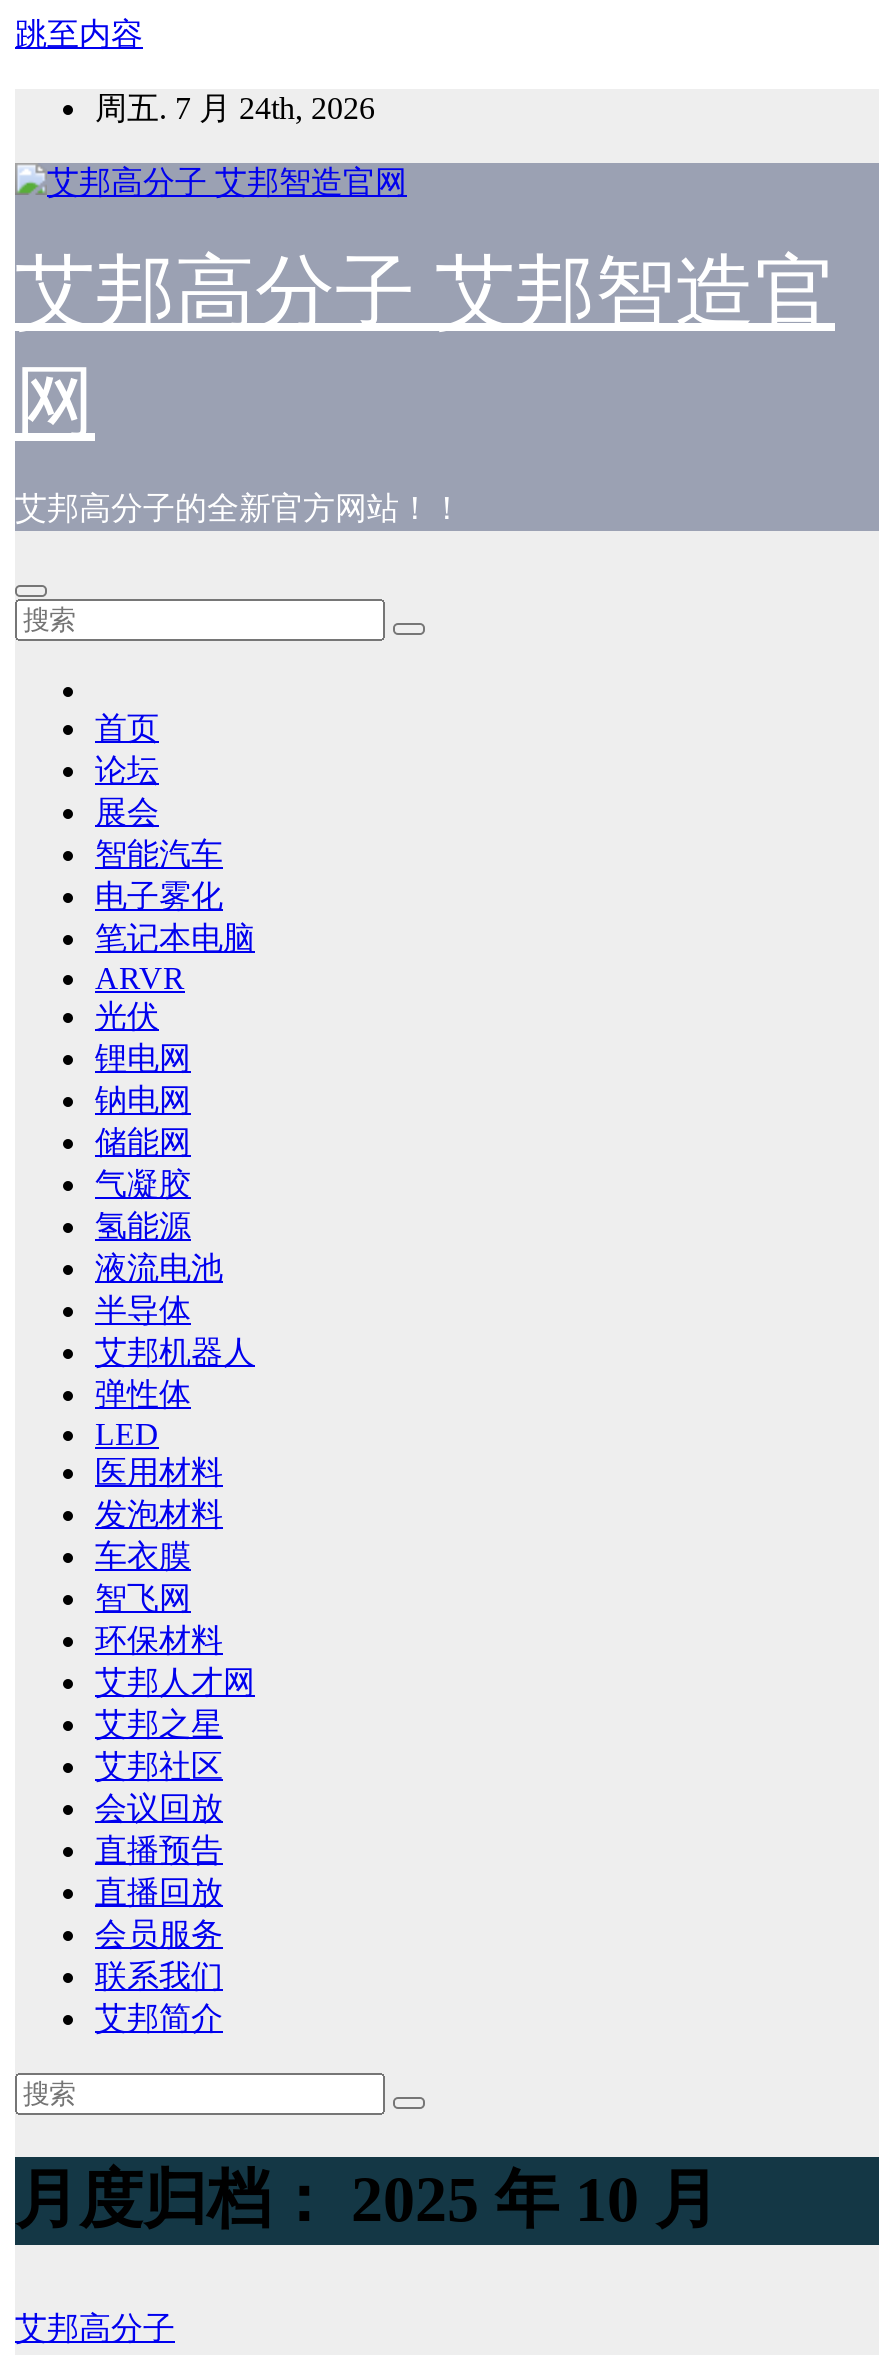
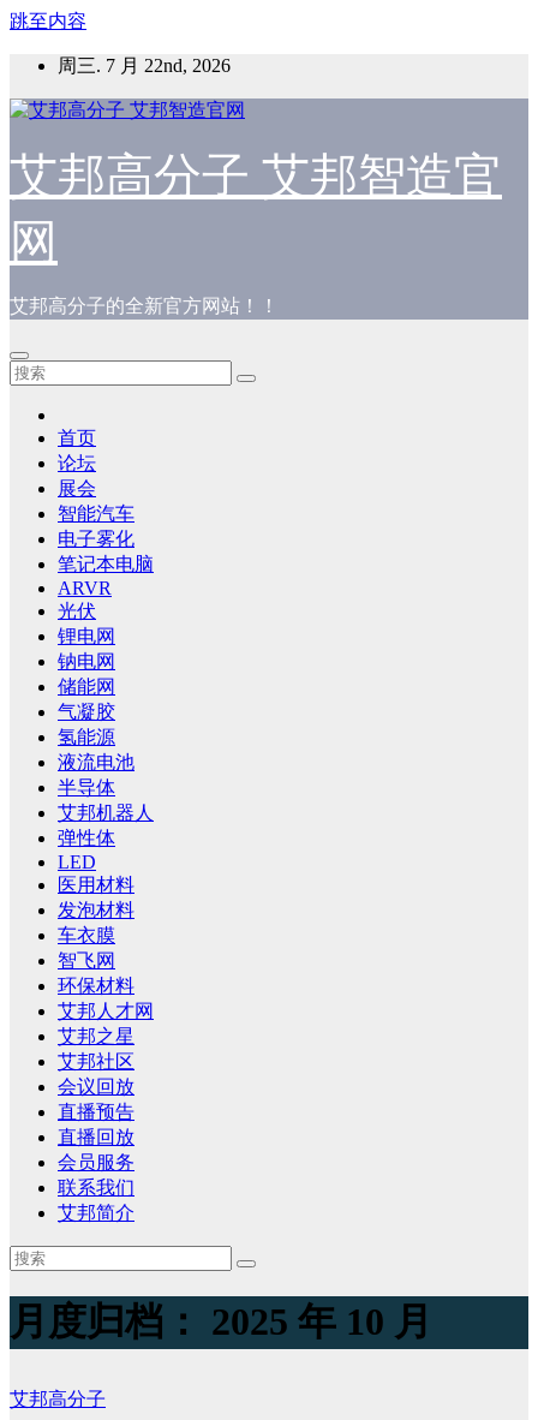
- 周五. 7 月 24th, 2026
+ 周三. 7 月 22nd, 2026
